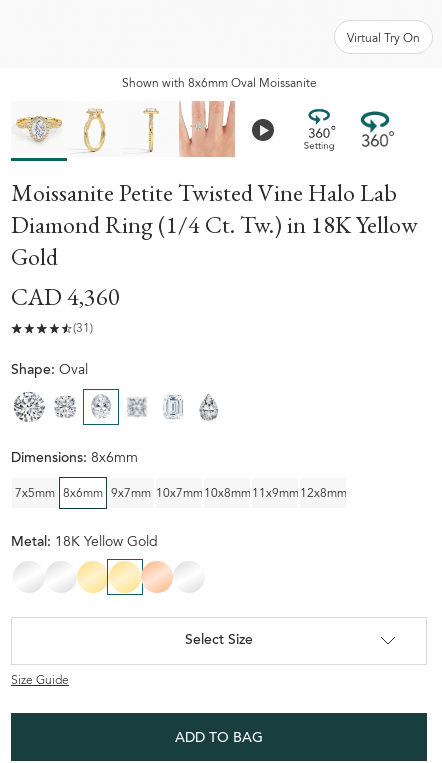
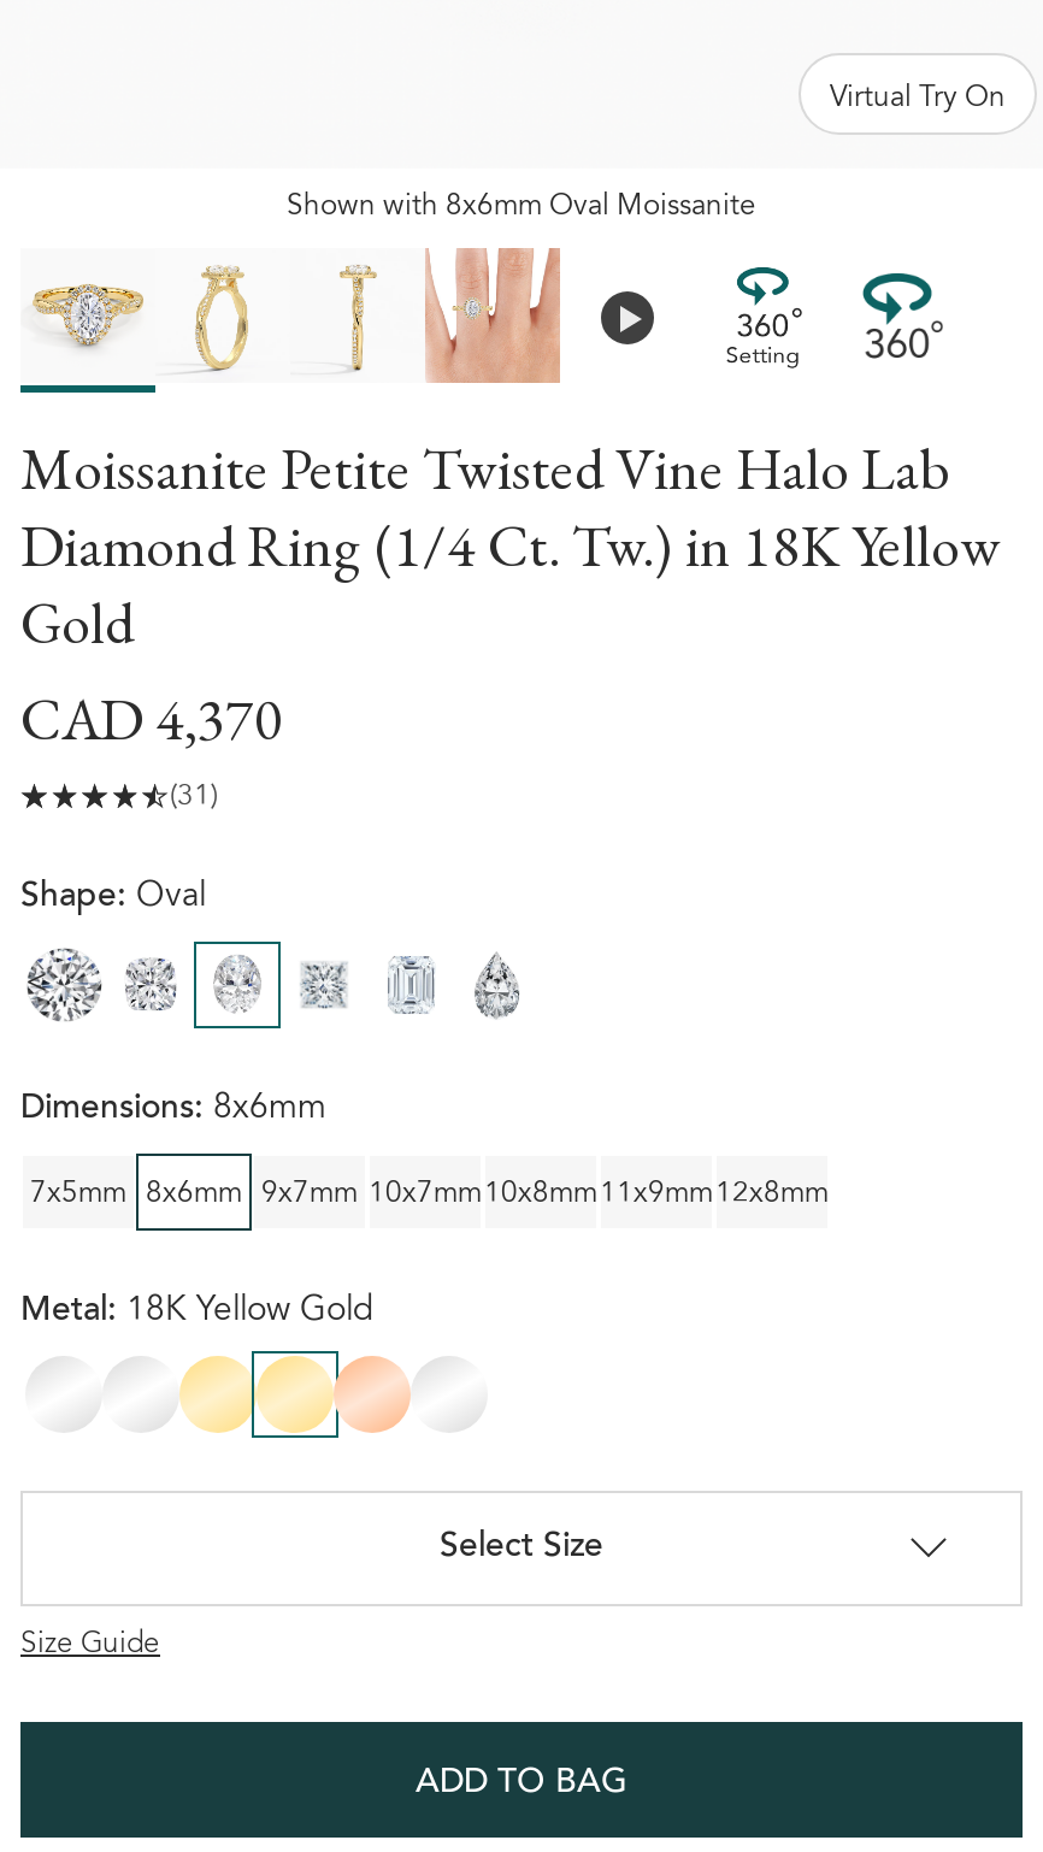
- CAD 4,360
+ CAD 4,370
